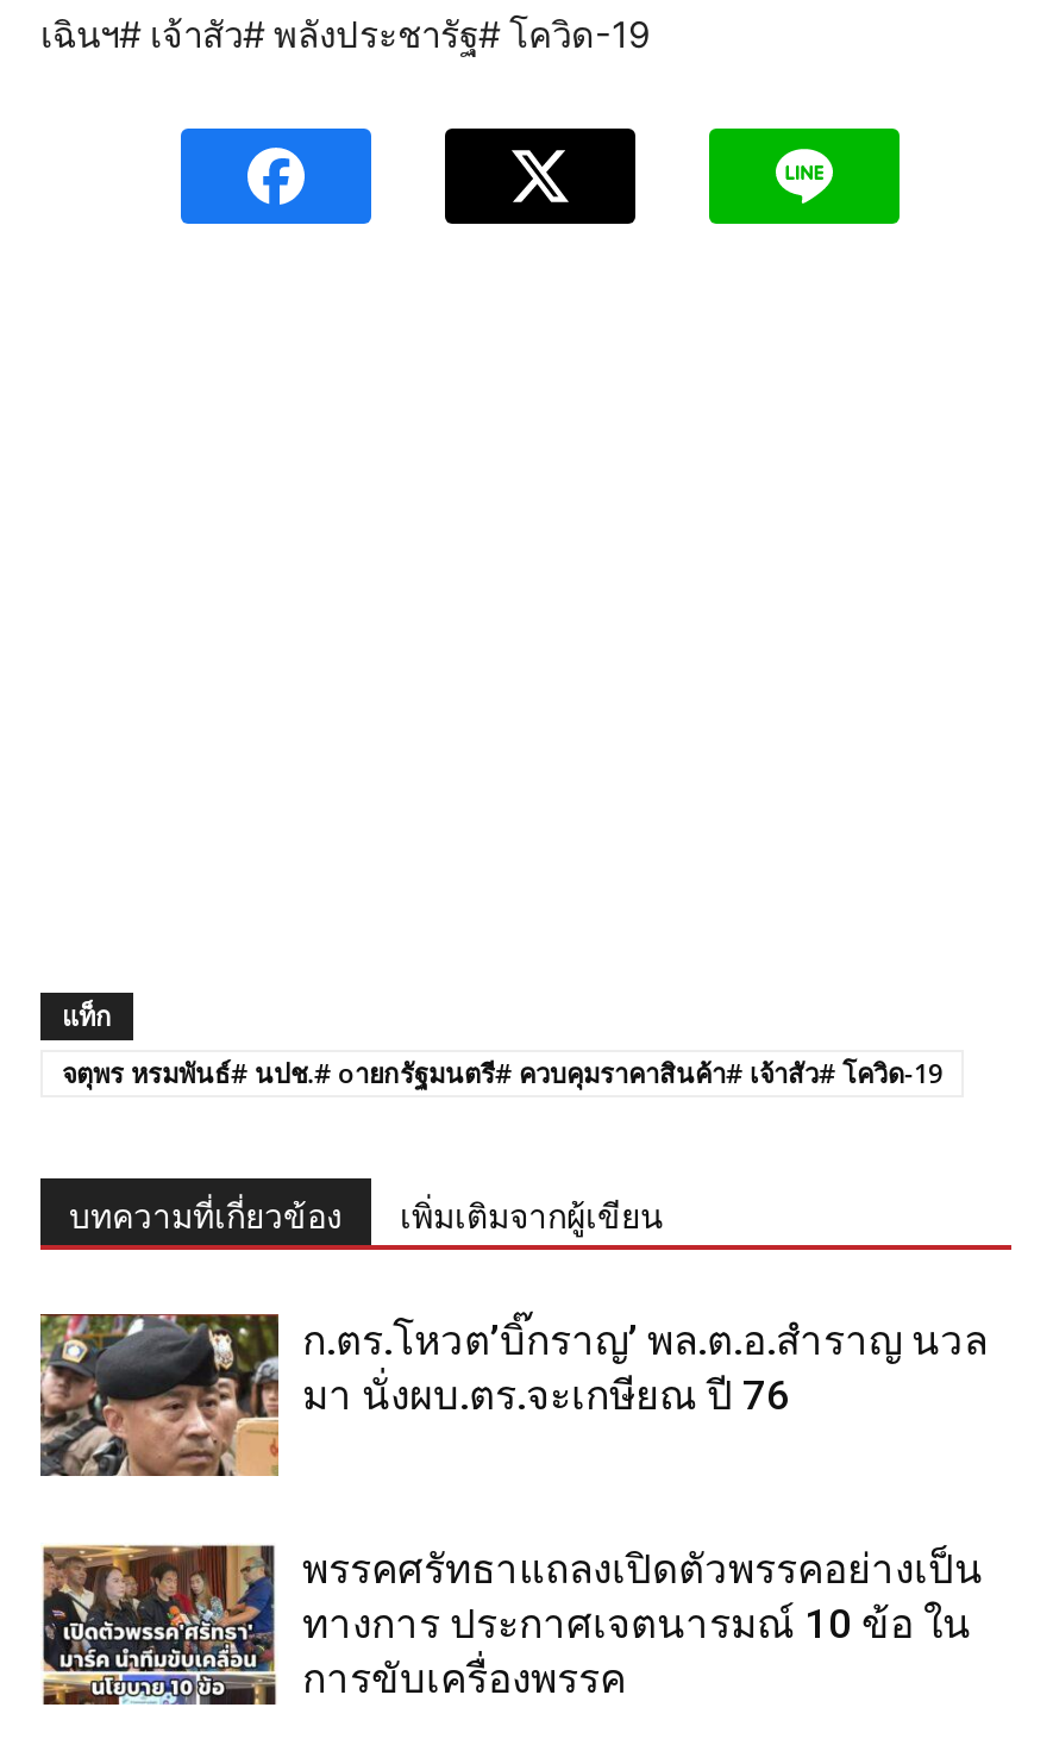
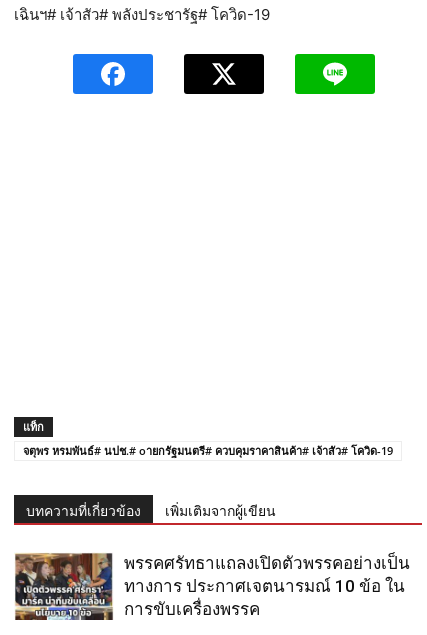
- [image]
- ก.ตร.โหวต’บิ๊กราญ’ พล.ต.อ.สำราญ นวล
- มา นั่งผบ.ตร.จะเกษียณ ปี 76
